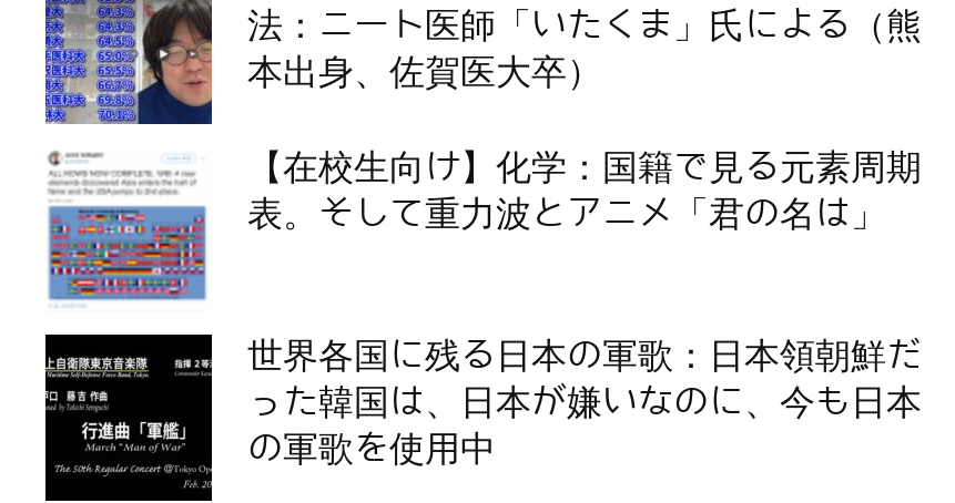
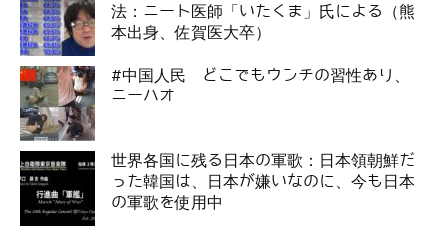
- [image]
- 【在校生向け】化学：国籍で見る元素周期
- 表。そして重力波とアニメ「君の名は」
+ [image]
+ #中国人民 どこでもウンチの習性あり、
+ ニーハオ
